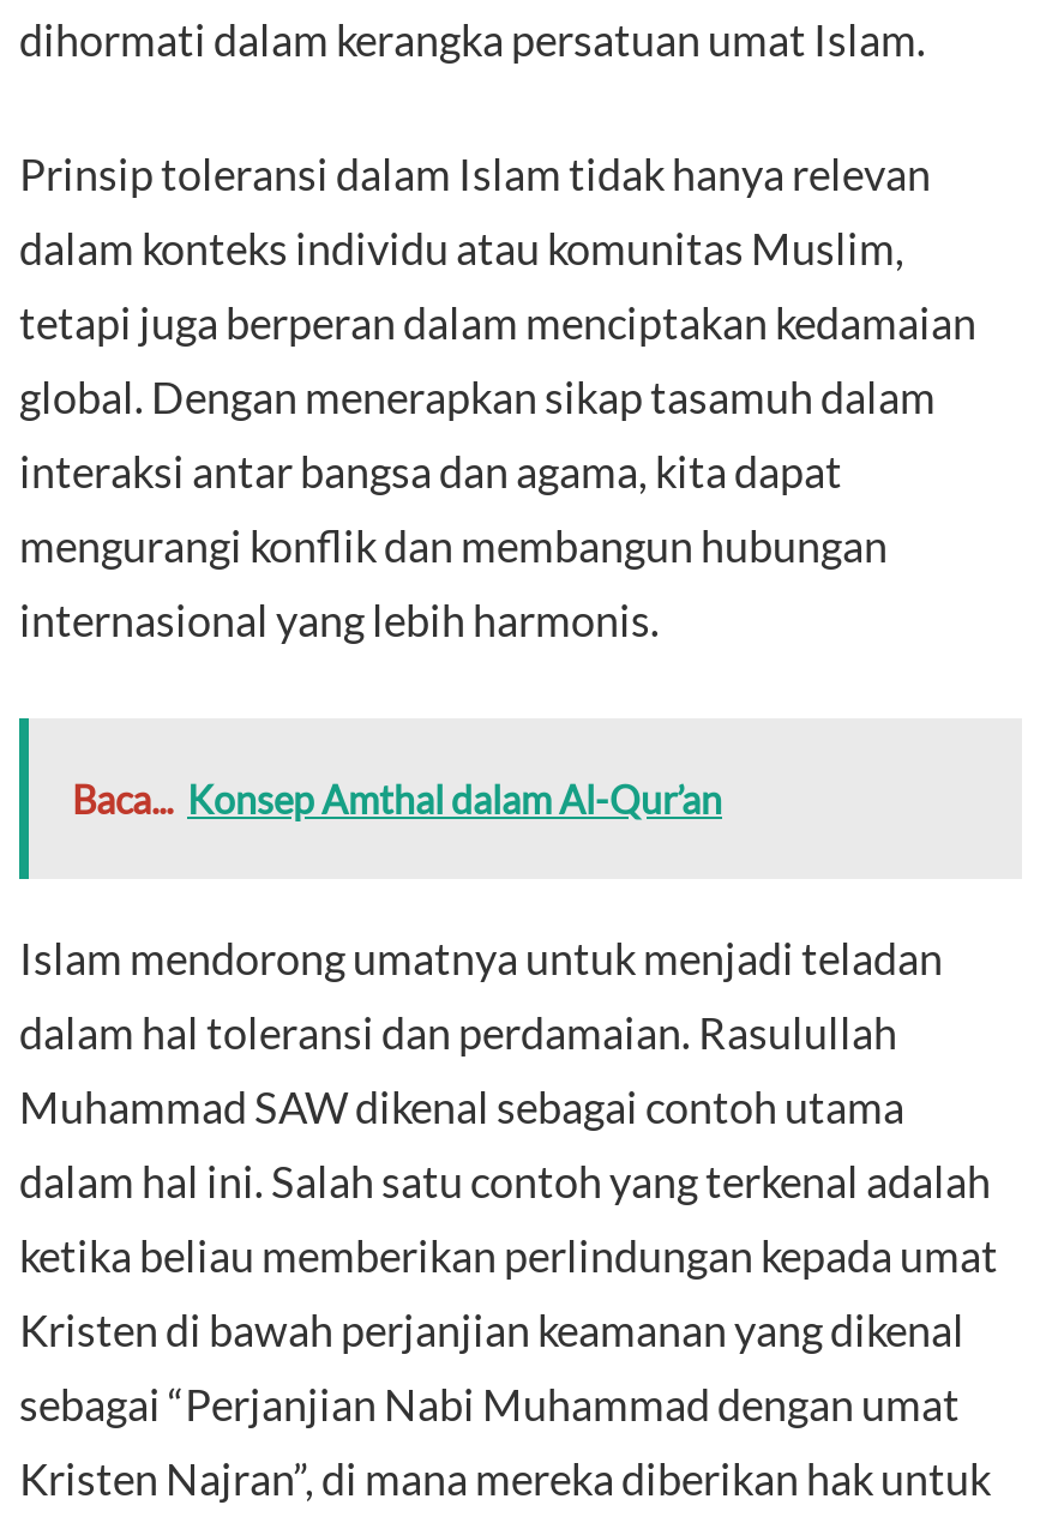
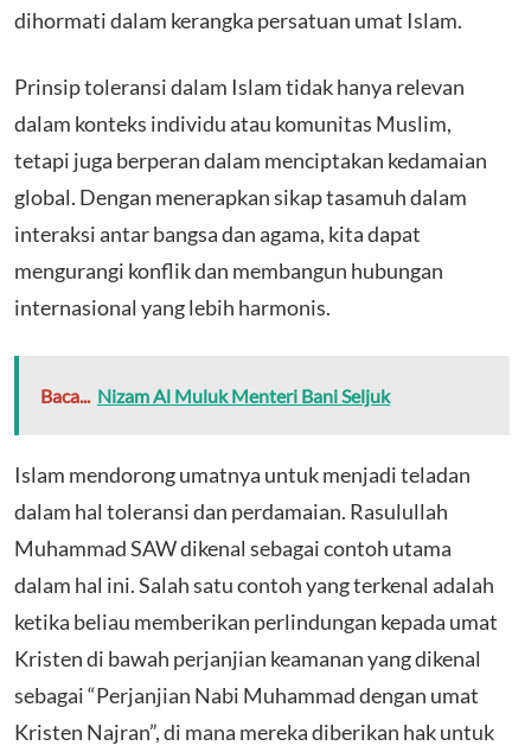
- Baca... Konsep Amthal dalam Al-Qur’an
+ Baca... Nizam Al Muluk Menteri Bani Seljuk
